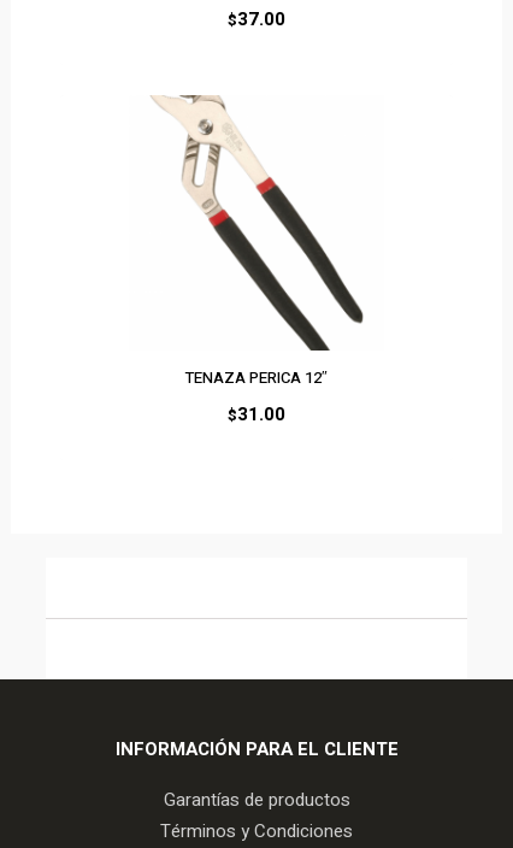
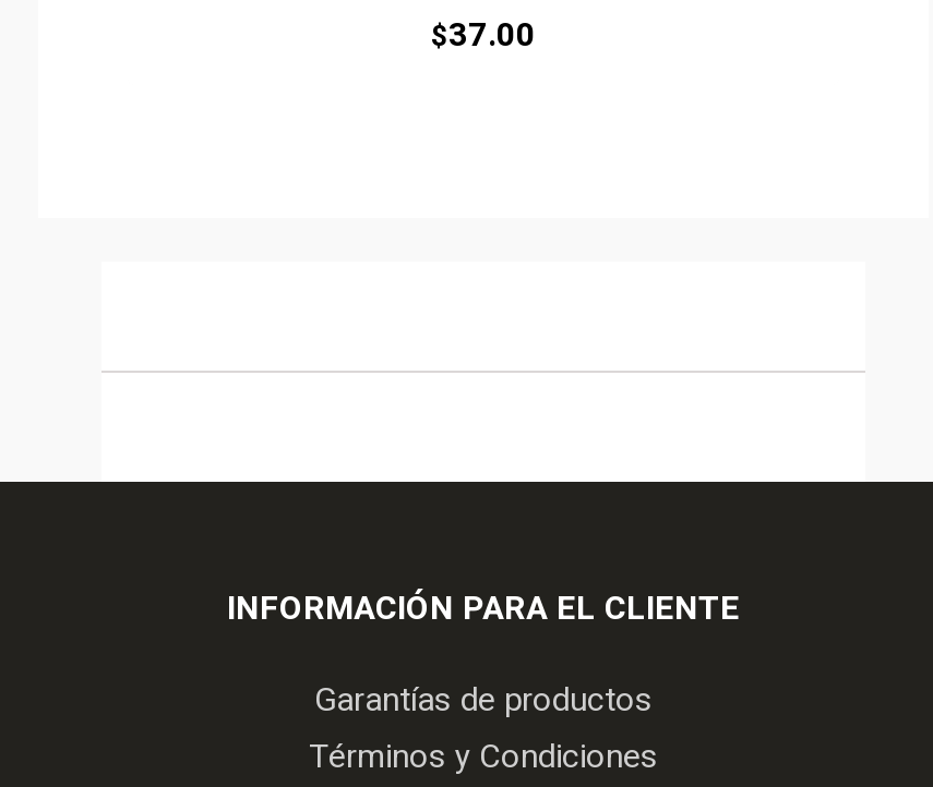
- [image]
- TENAZA PERICA 12″
- $31.00
